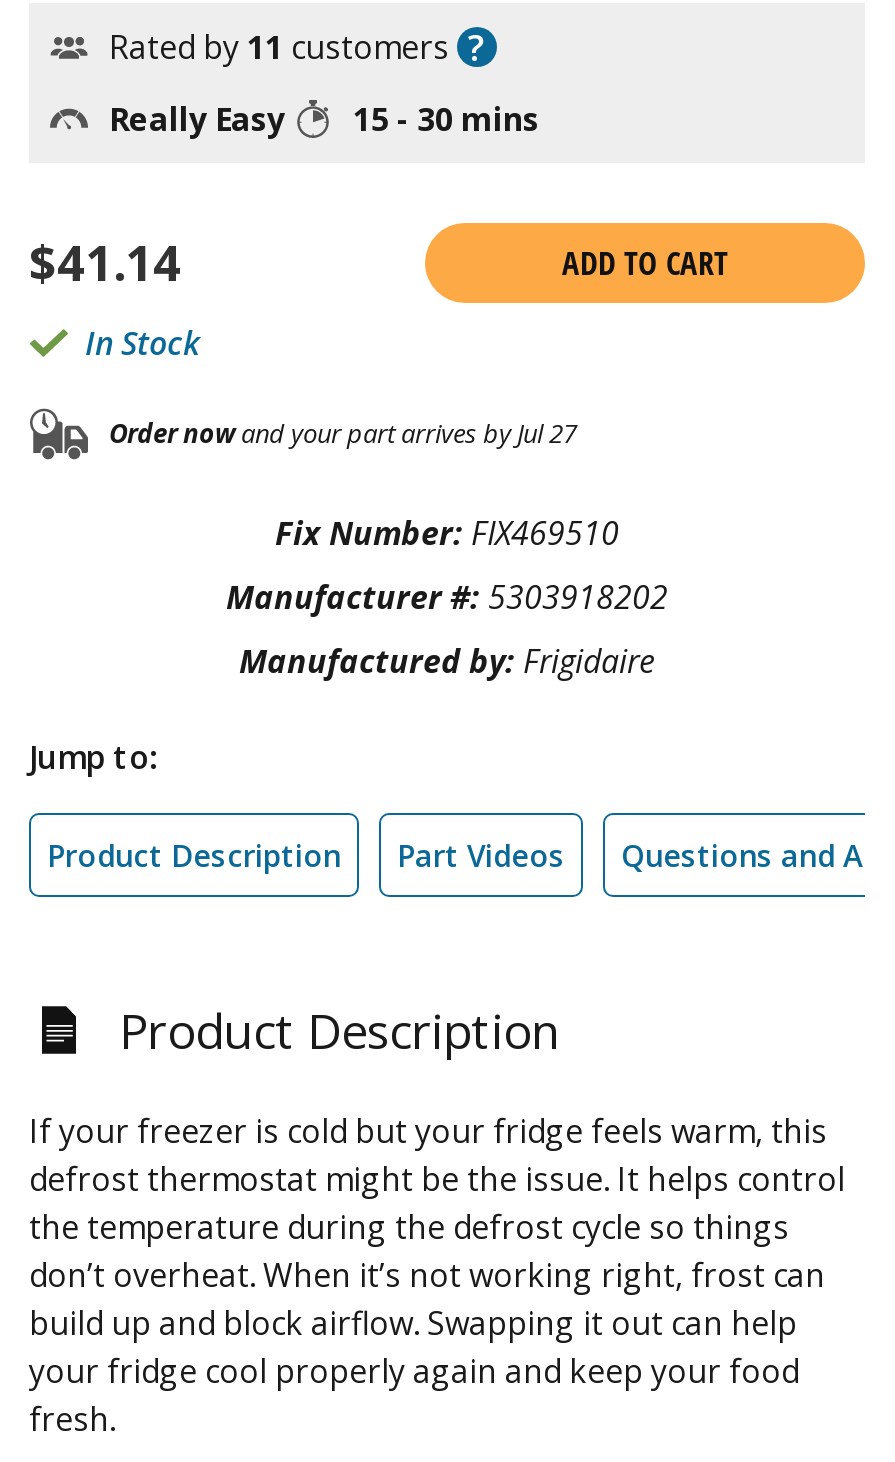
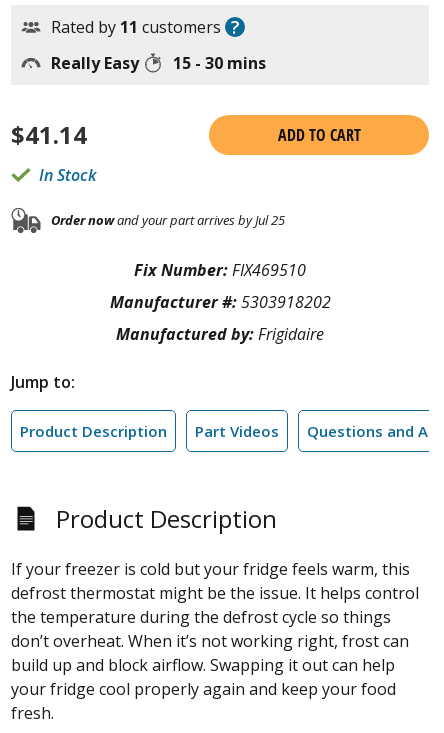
- Order nowand your part arrives by Jul 27
+ Order nowand your part arrives by Jul 25
